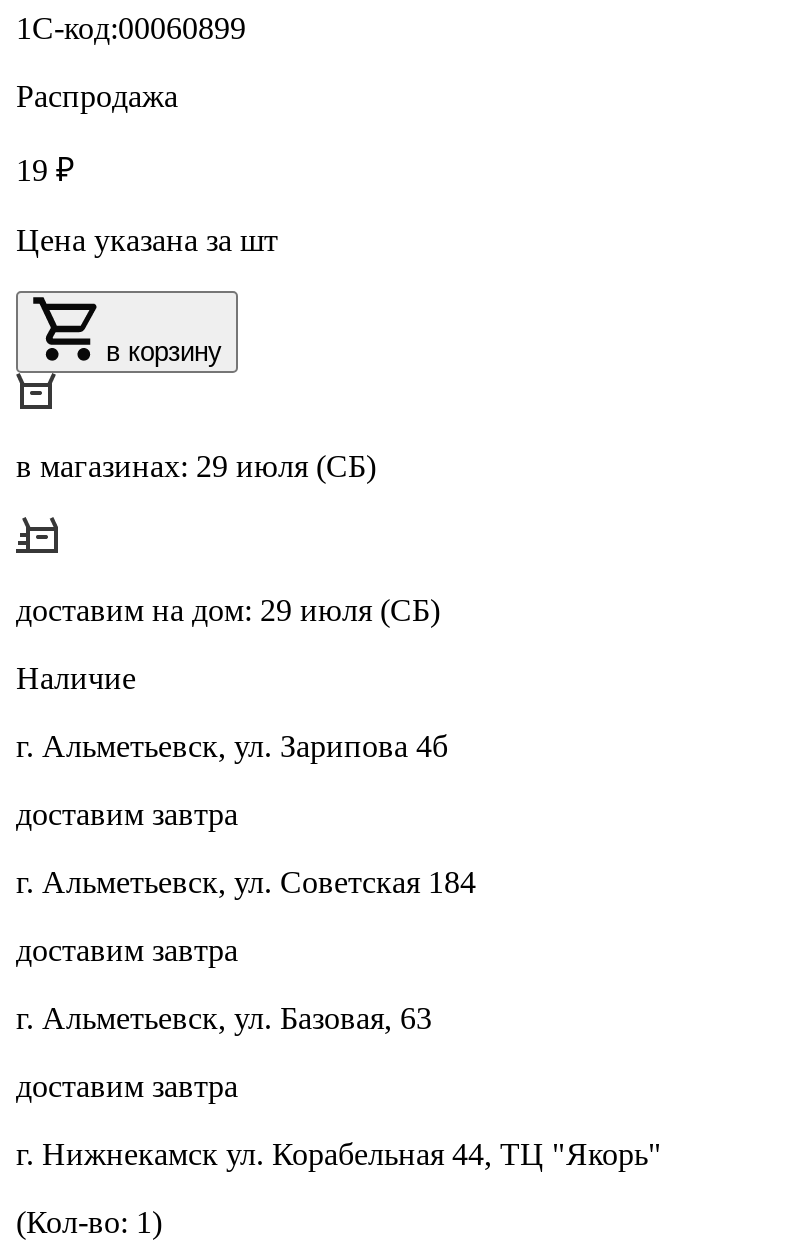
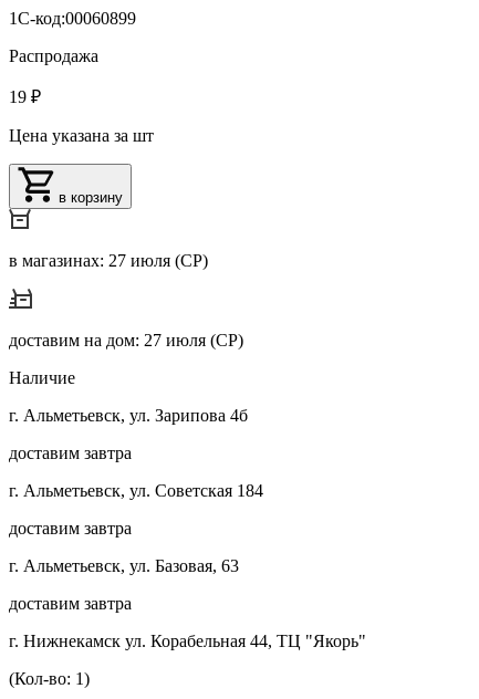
- в магазинах: 29 июля (СБ)
+ в магазинах: 27 июля (СР)

- доставим на дом: 29 июля (СБ)
+ доставим на дом: 27 июля (СР)
